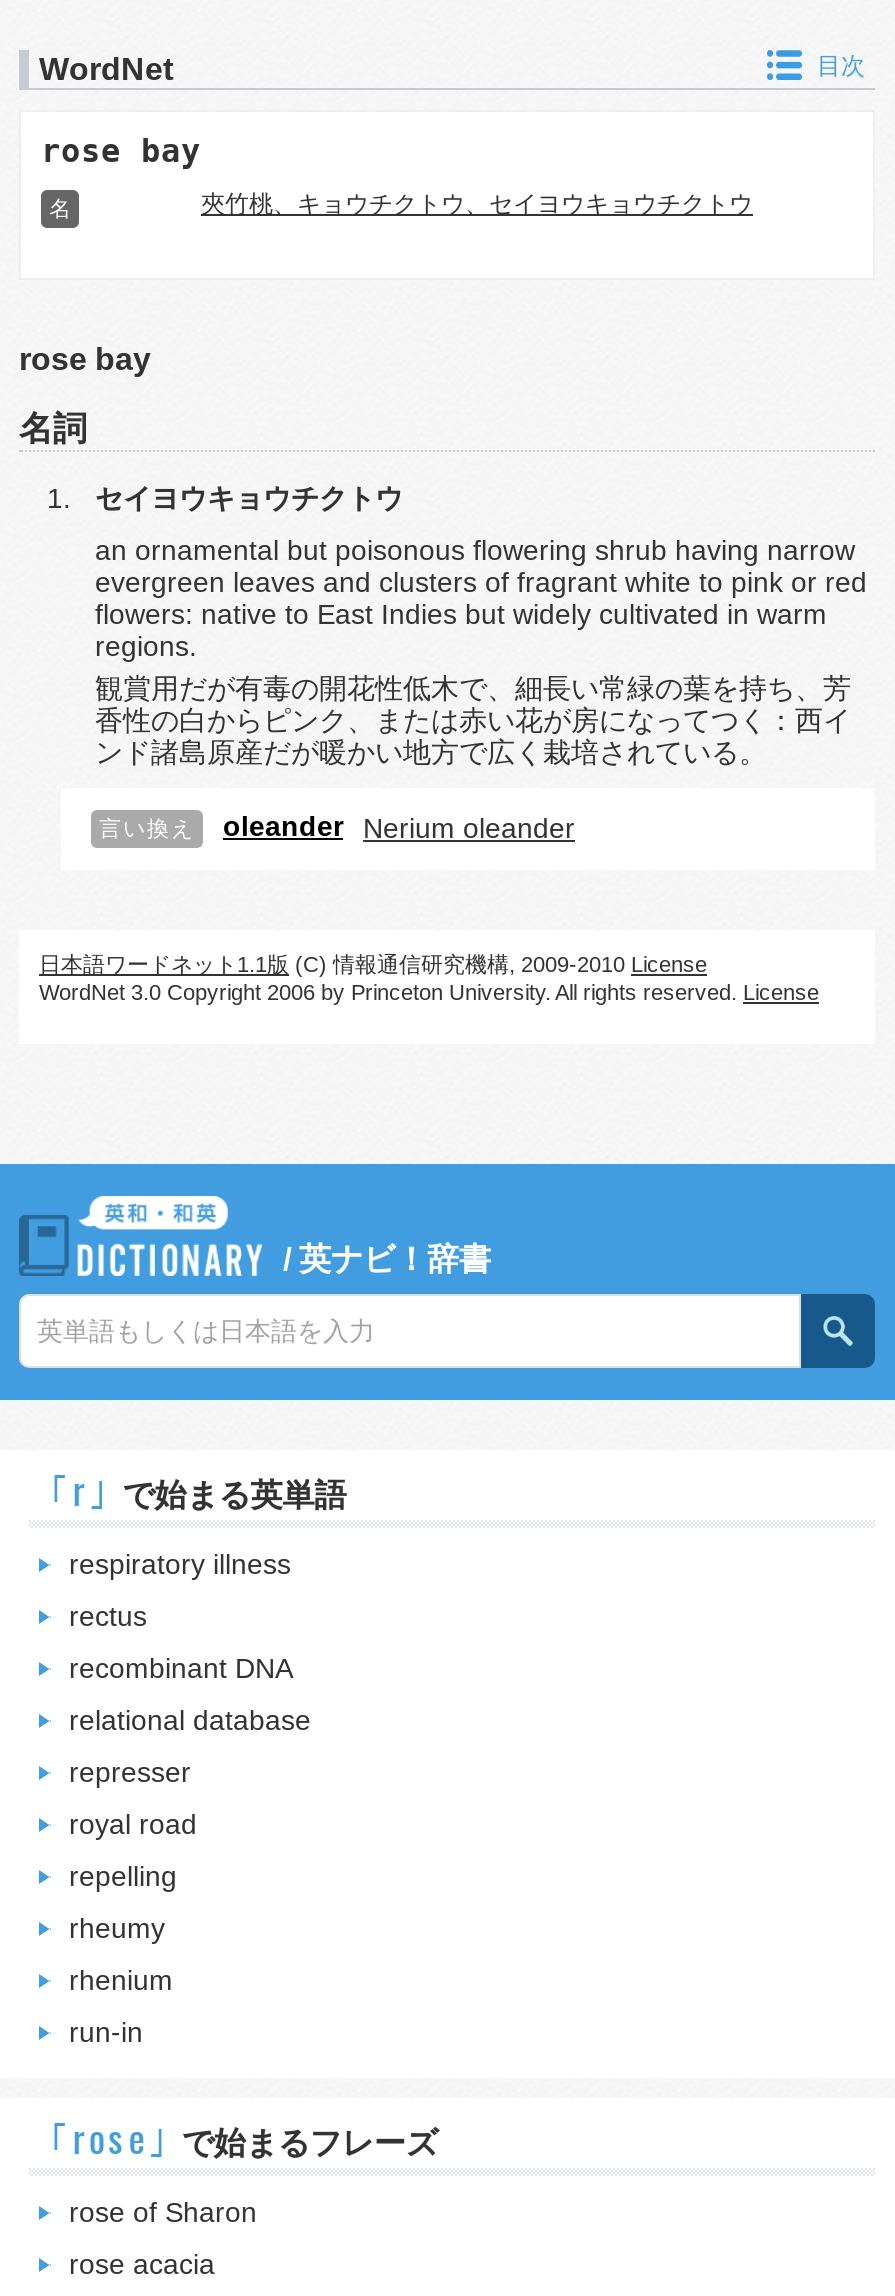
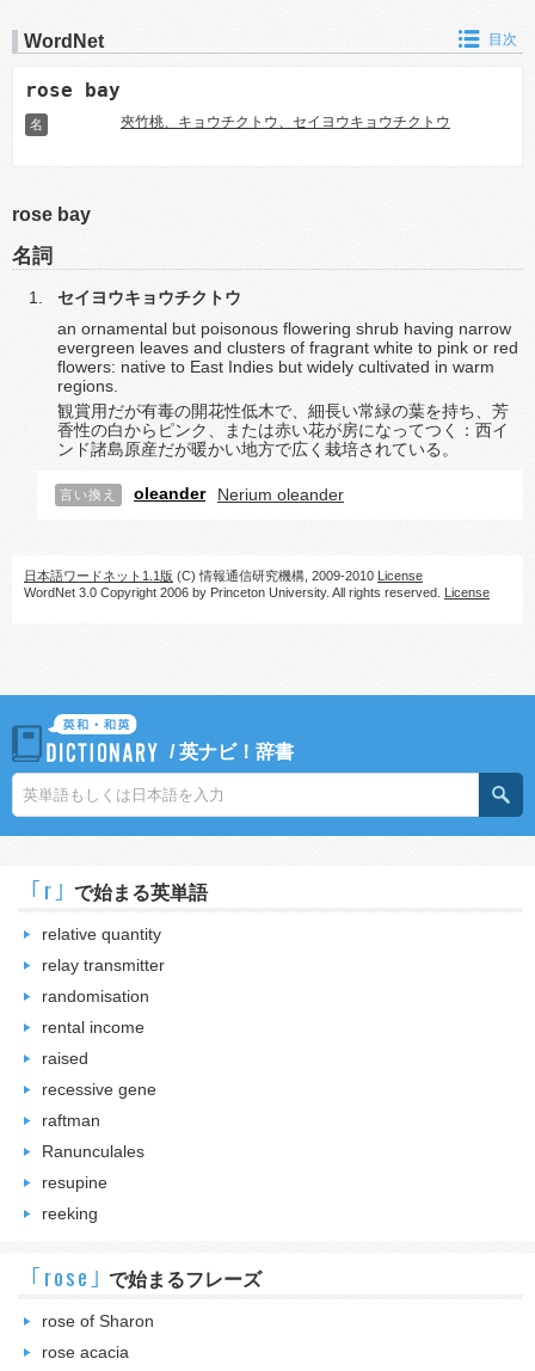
- respiratory illness
+ relative quantity

- rectus
+ relay transmitter

- recombinant DNA
+ randomisation

- relational database
+ rental income

- represser
+ raised

- royal road
+ recessive gene

- repelling
+ raftman

- rheumy
+ Ranunculales

- rhenium
+ resupine

- run-in
+ reeking
